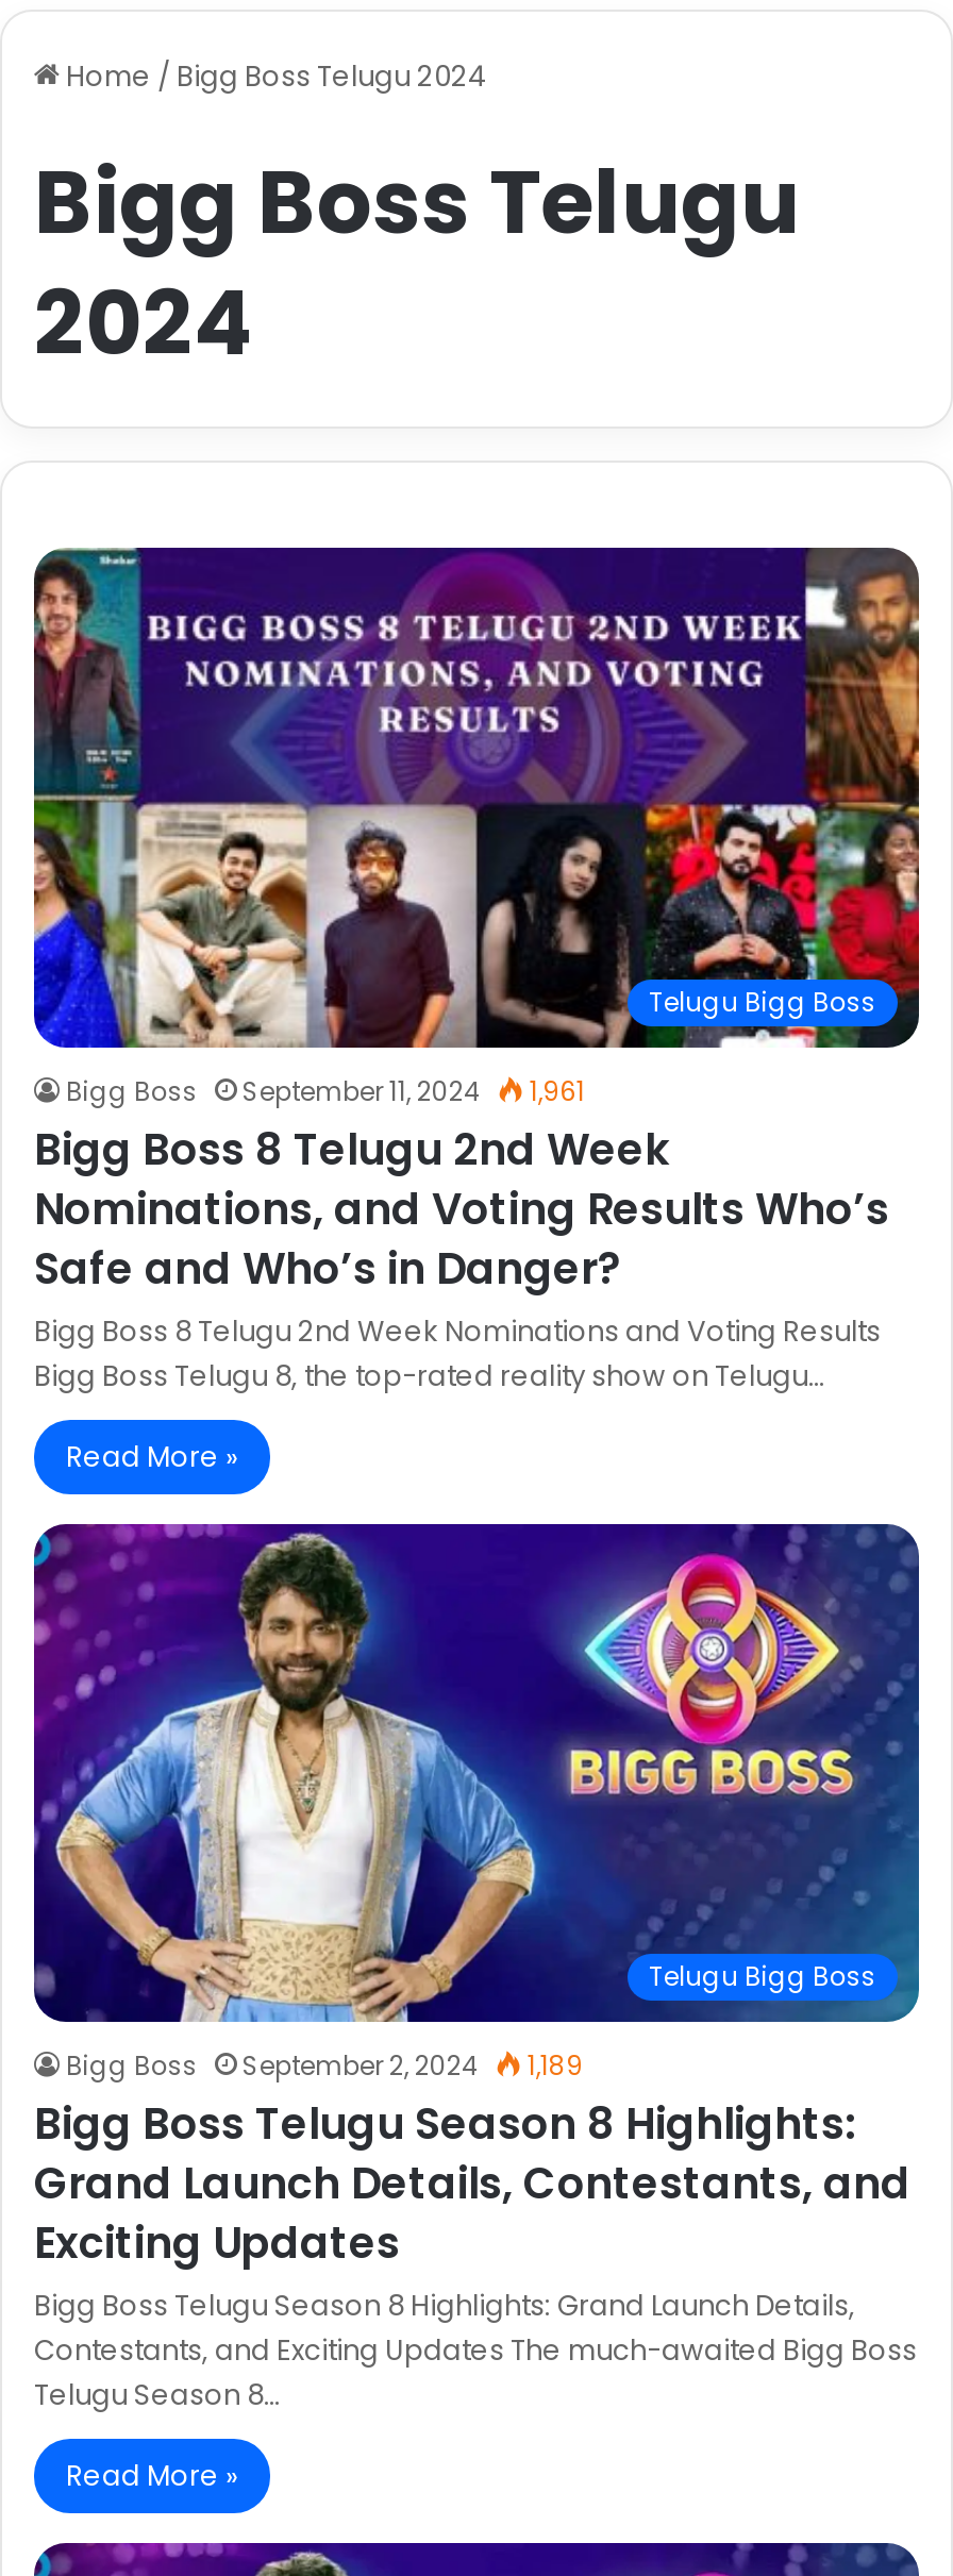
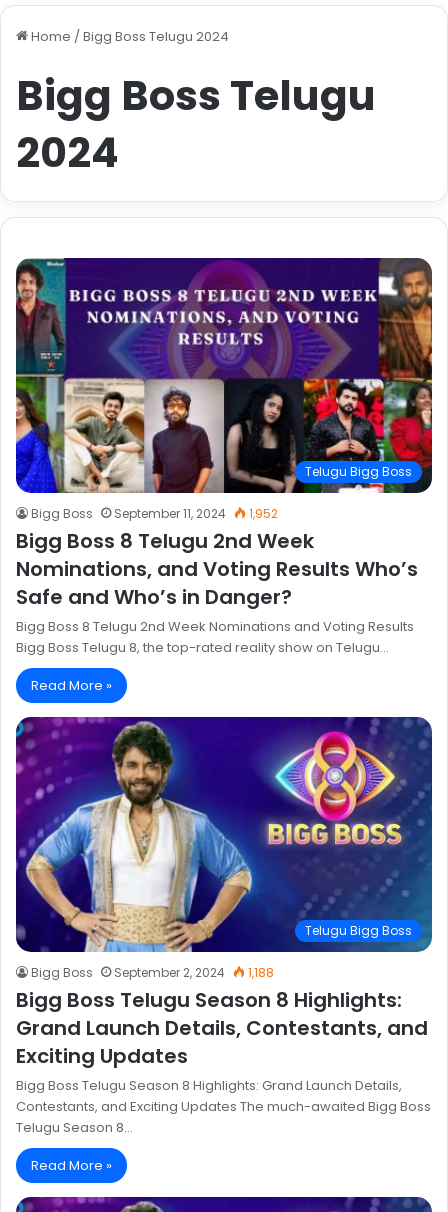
- Bigg Boss September 11, 2024 1,961
+ Bigg Boss September 11, 2024 1,952

- Bigg Boss September 2, 2024 1,189
+ Bigg Boss September 2, 2024 1,188
